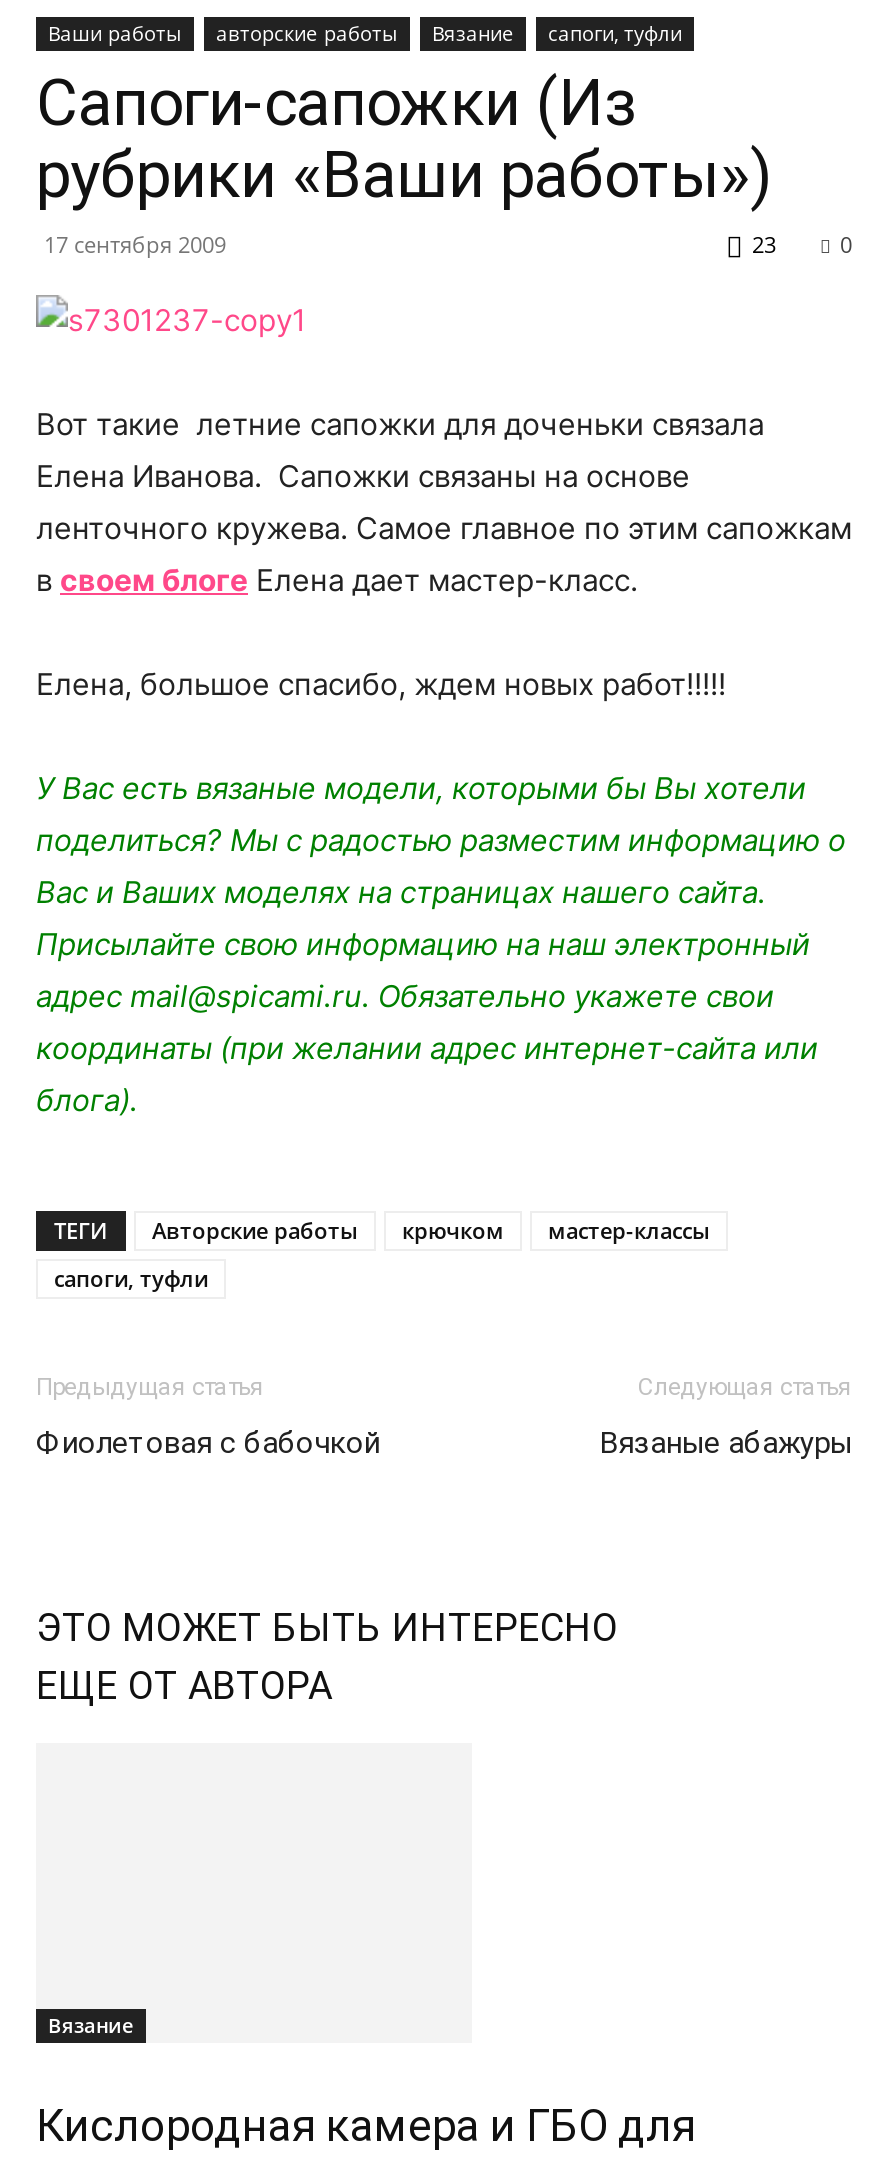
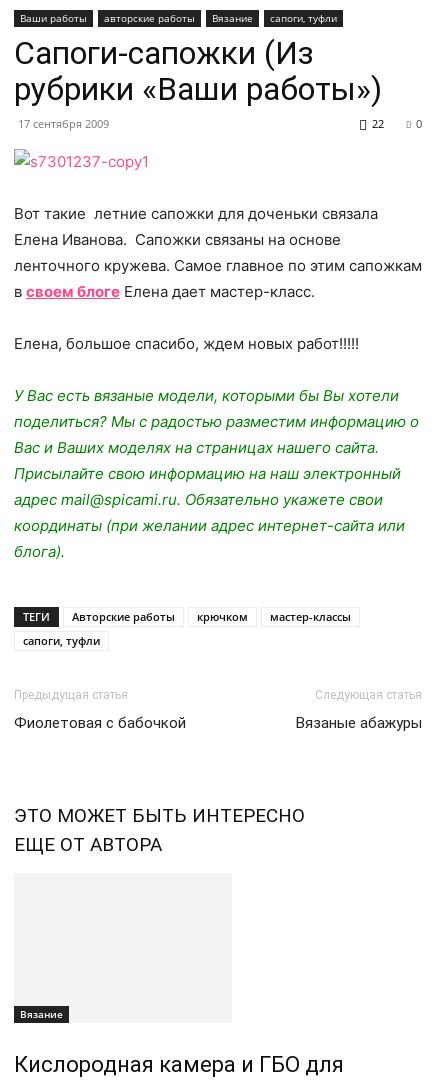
- 23
+ 22
